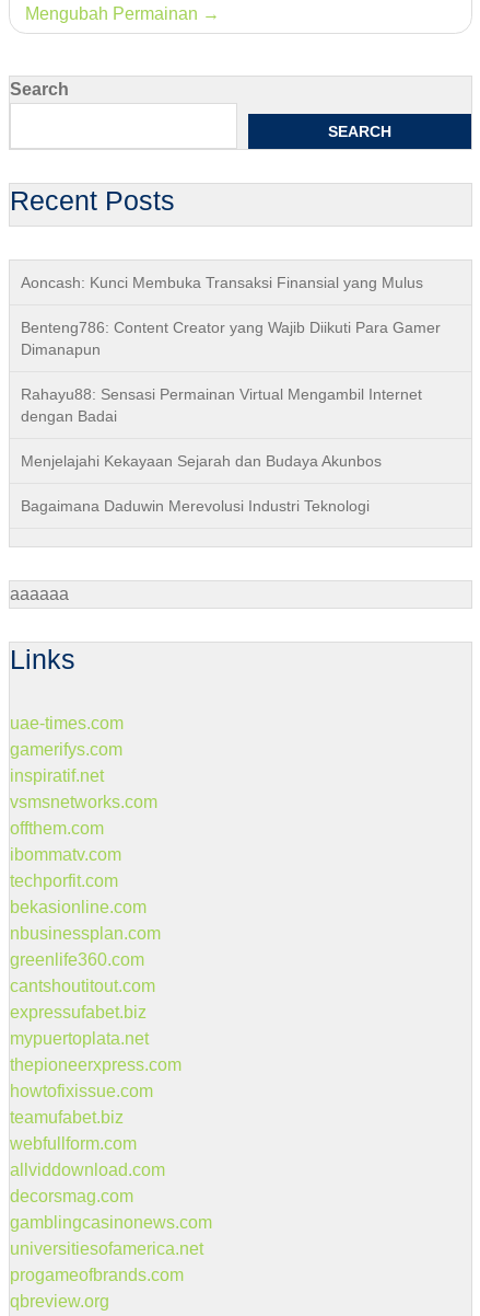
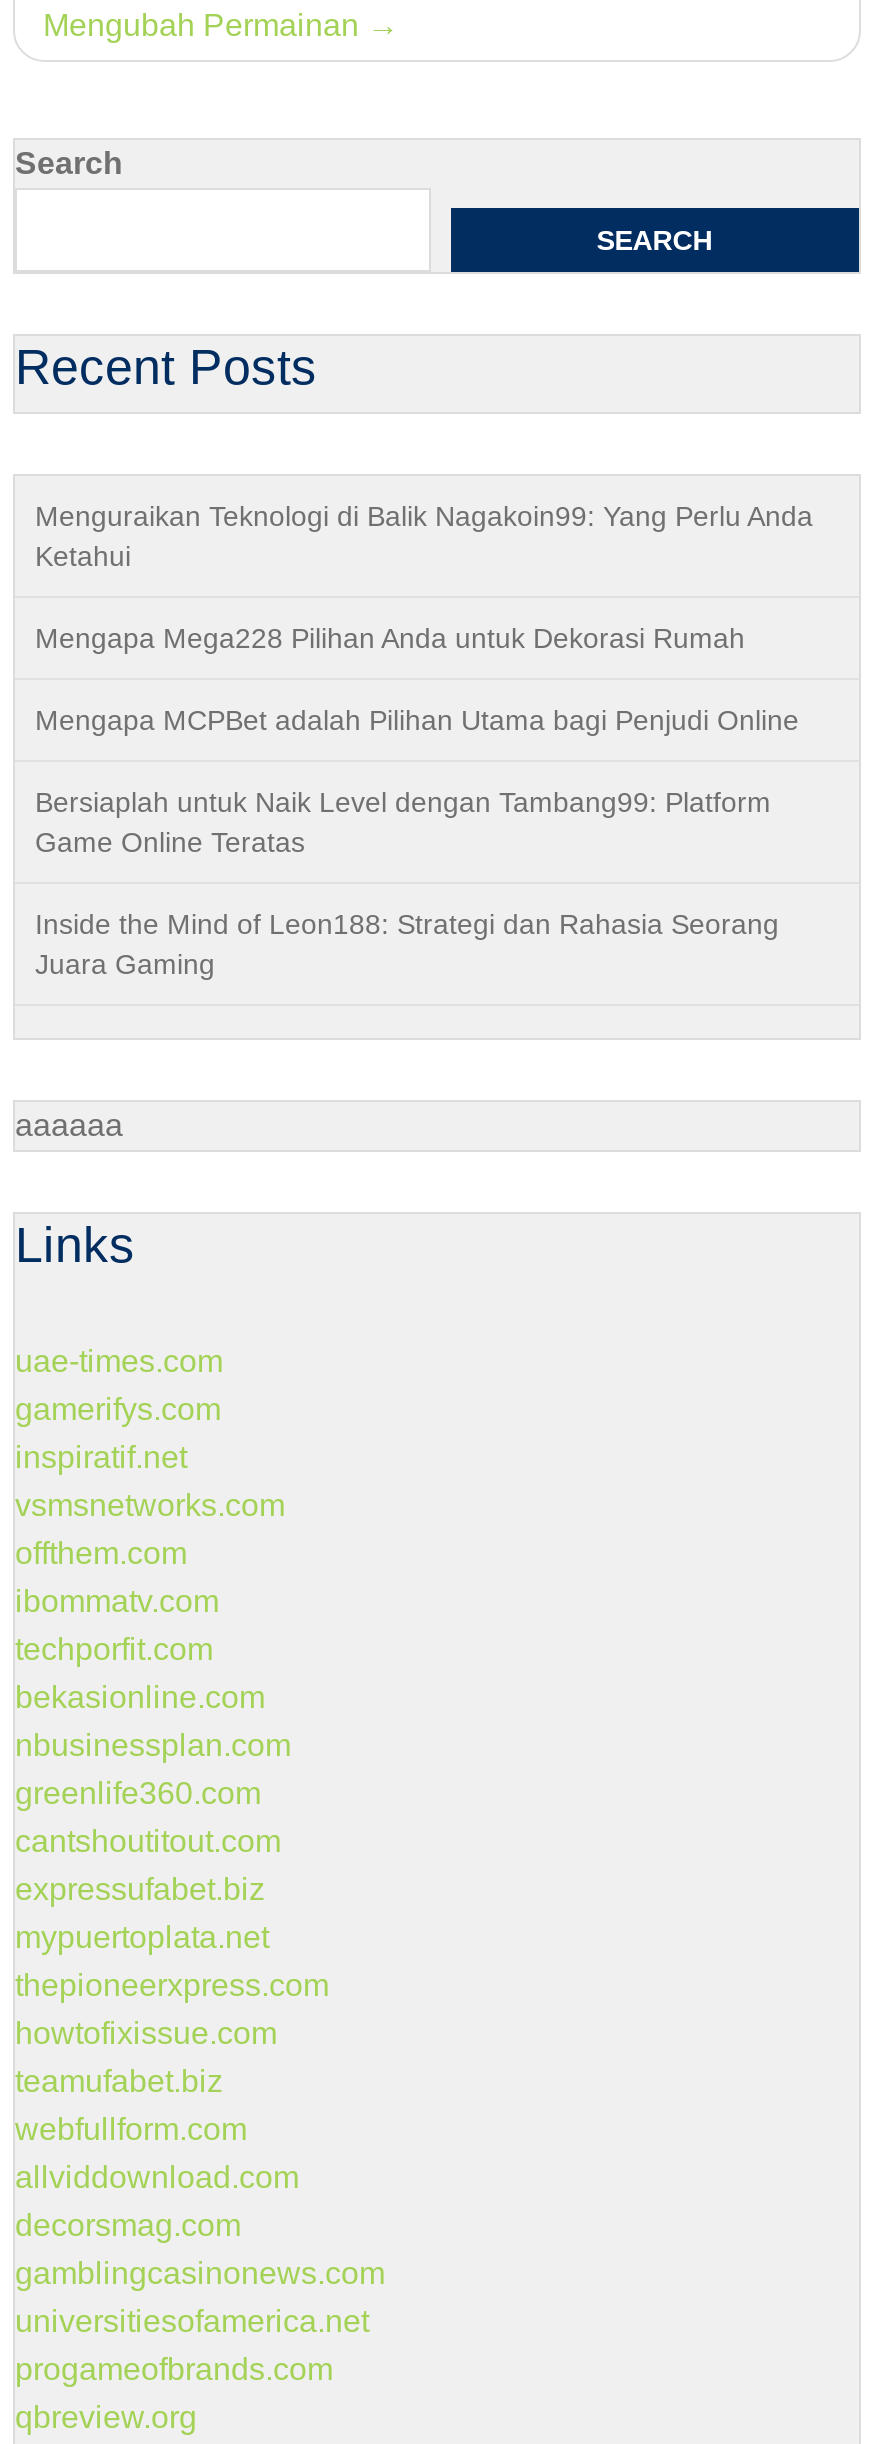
- Aoncash: Kunci Membuka Transaksi Finansial yang Mulus
+ Menguraikan Teknologi di Balik Nagakoin99: Yang Perlu Anda
+ Ketahui

- Benteng786: Content Creator yang Wajib Diikuti Para Gamer
- Dimanapun
+ Mengapa Mega228 Pilihan Anda untuk Dekorasi Rumah

- Rahayu88: Sensasi Permainan Virtual Mengambil Internet
- dengan Badai
+ Mengapa MCPBet adalah Pilihan Utama bagi Penjudi Online

- Menjelajahi Kekayaan Sejarah dan Budaya Akunbos
+ Bersiaplah untuk Naik Level dengan Tambang99: Platform
+ Game Online Teratas

- Bagaimana Daduwin Merevolusi Industri Teknologi
+ Inside the Mind of Leon188: Strategi dan Rahasia Seorang
+ Juara Gaming
